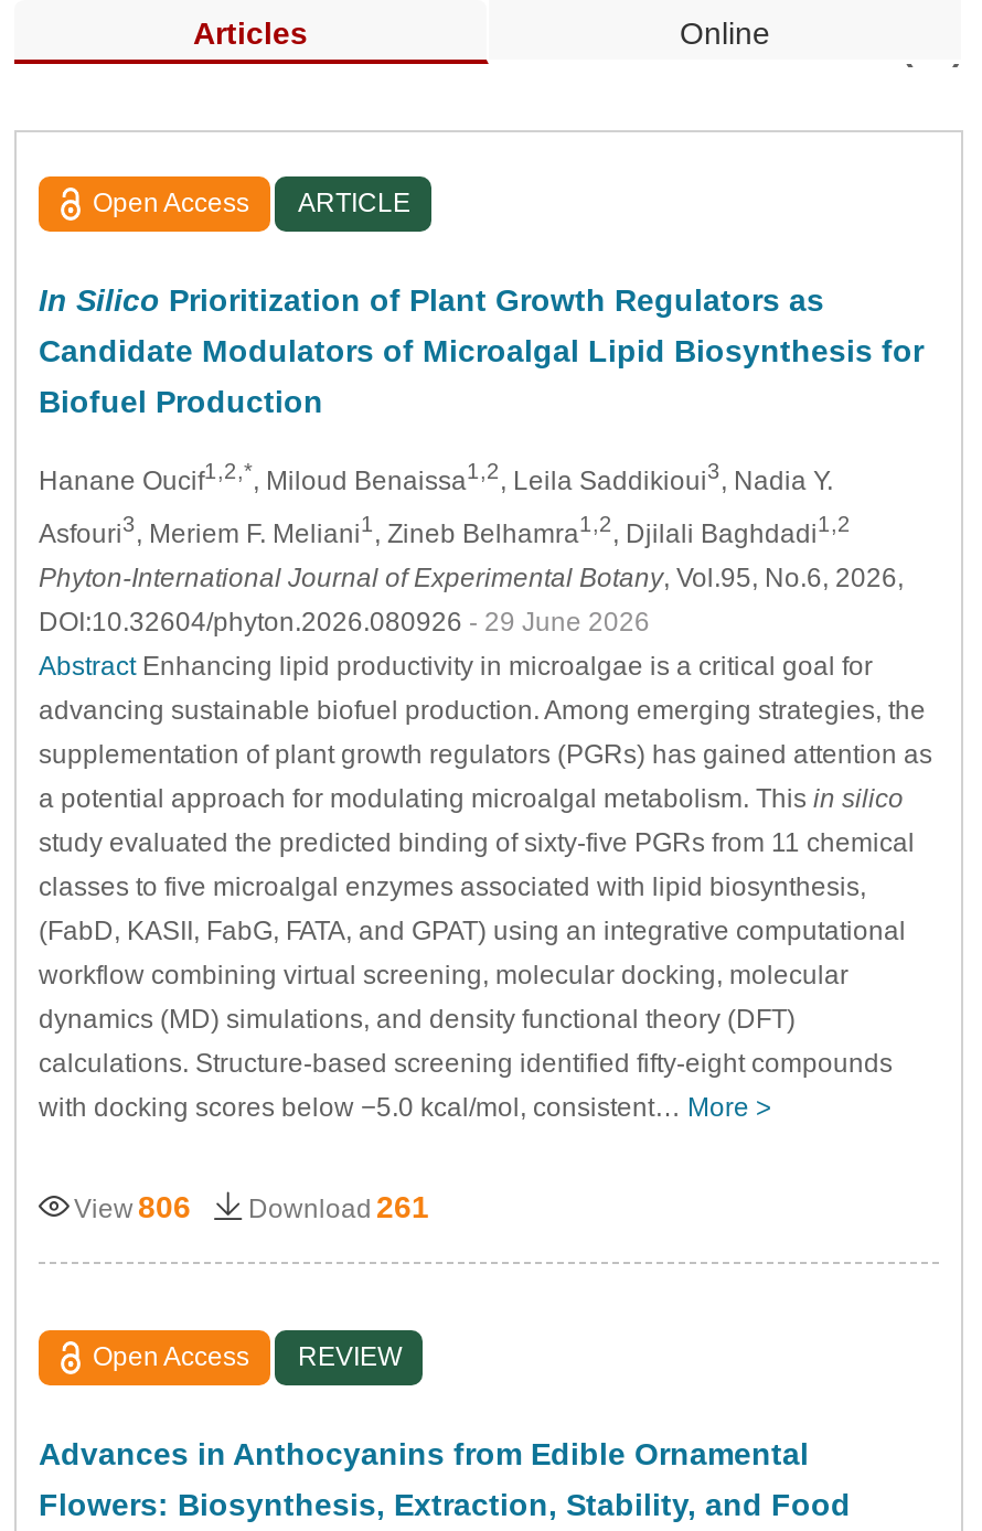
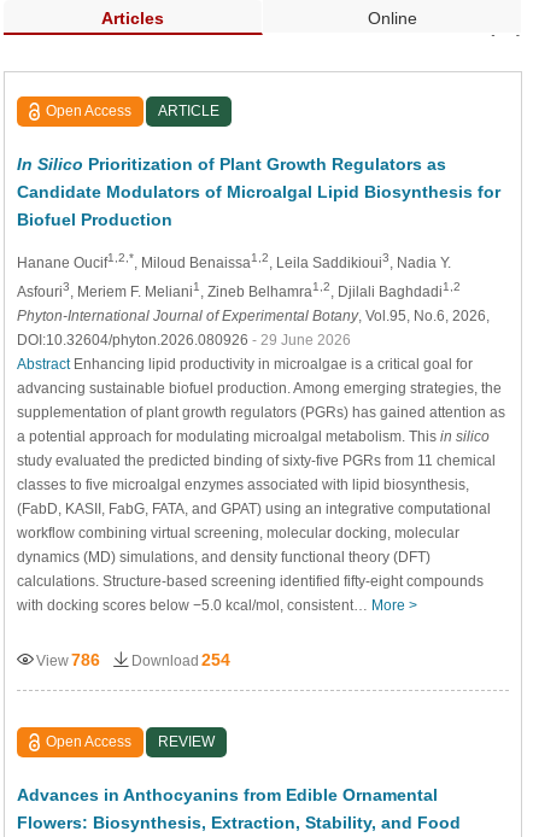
- View 806
+ View 786

- Download 261
+ Download 254
